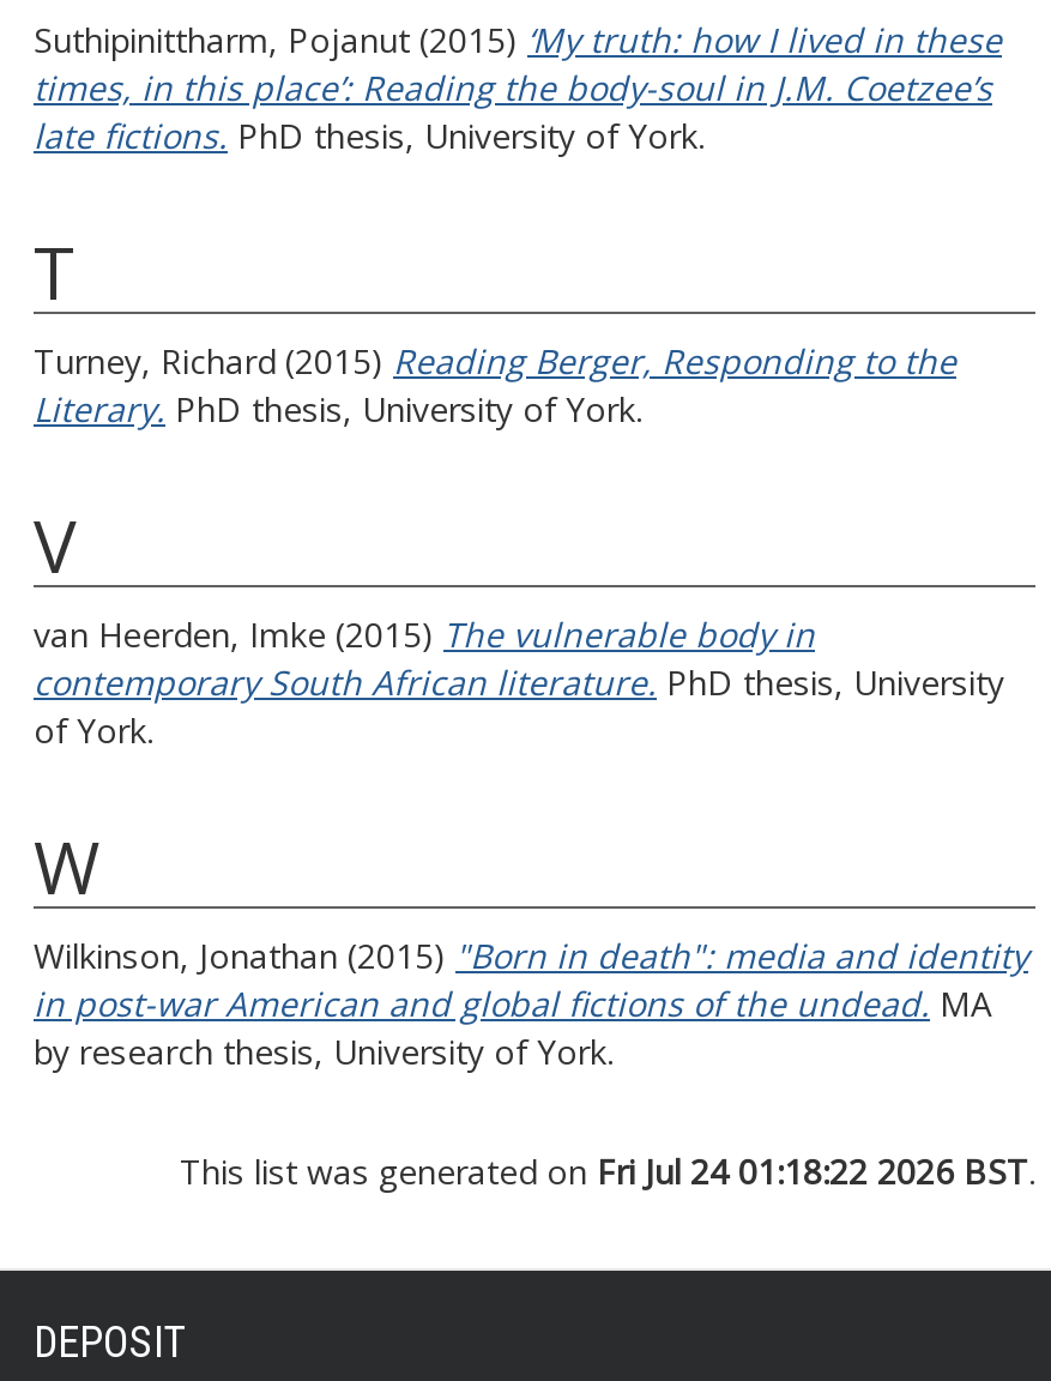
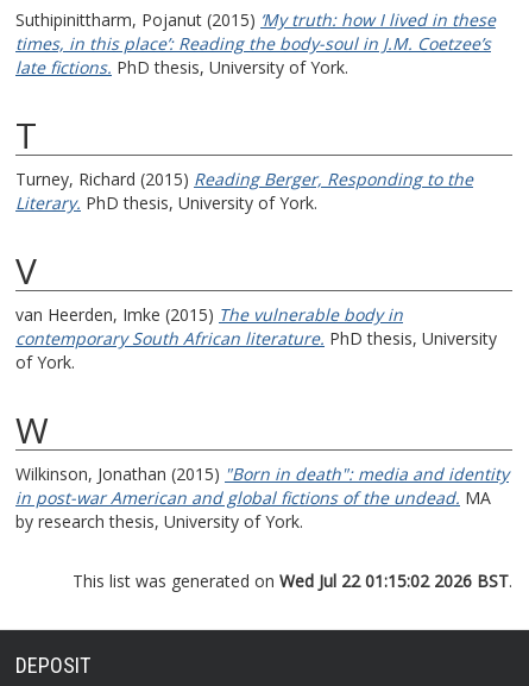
- This list was generated on Fri Jul 24 01:18:22 2026 BST.
+ This list was generated on Wed Jul 22 01:15:02 2026 BST.
